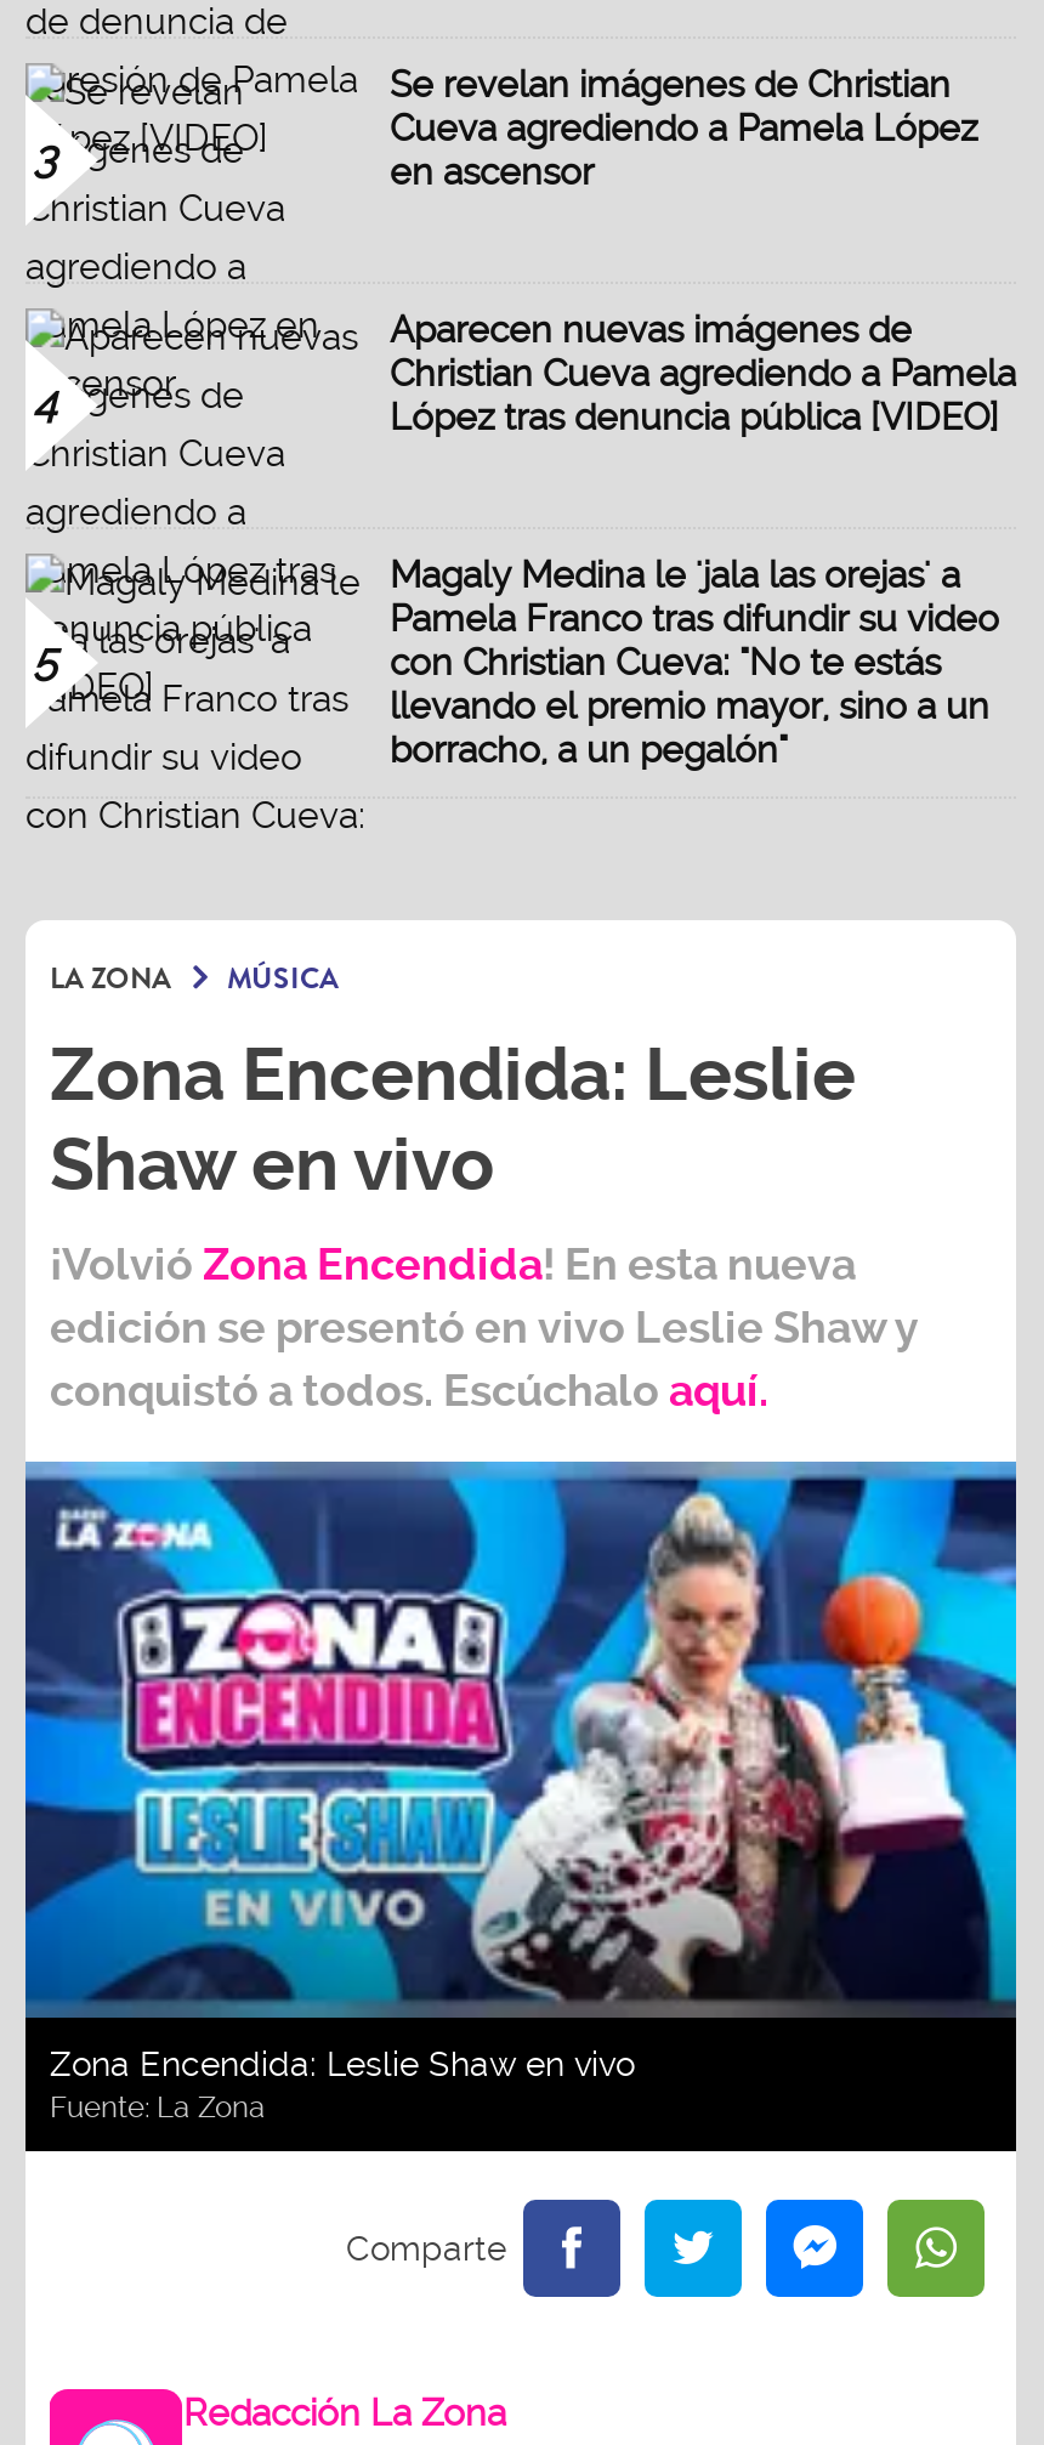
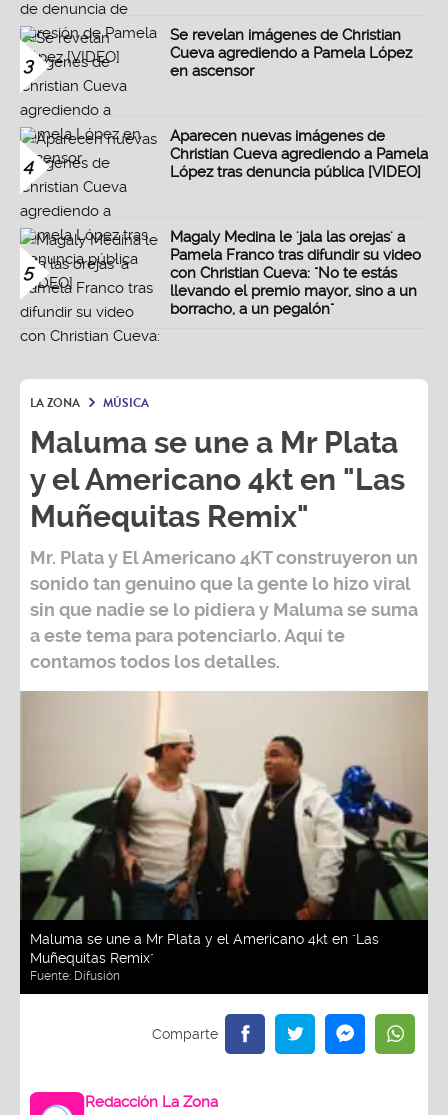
- Zona Encendida: Leslie
- Shaw en vivo
- ¡Volvió Zona Encendida! En esta nueva
- edición se presentó en vivo Leslie Shaw y
- conquistó a todos. Escúchalo aquí.
+ Maluma se une a Mr Plata
+ y el Americano 4kt en "Las
+ Muñequitas Remix"
+ Mr. Plata y El Americano 4KTconstruyeron un
+ sonido tan genuino que la gente lo hizo viral
+ sin que nadie se lo pidiera y Maluma se suma
+ a este tema para potenciarlo. Aquí te
+ contamos todos los detalles.

- [image]
- Zona Encendida: Leslie Shaw en vivo
- Fuente: La Zona
+ [image]
+ Maluma se une a Mr Plata y el Americano 4kt en "Las
+ Muñequitas Remix"
+ Fuente: Difusión
